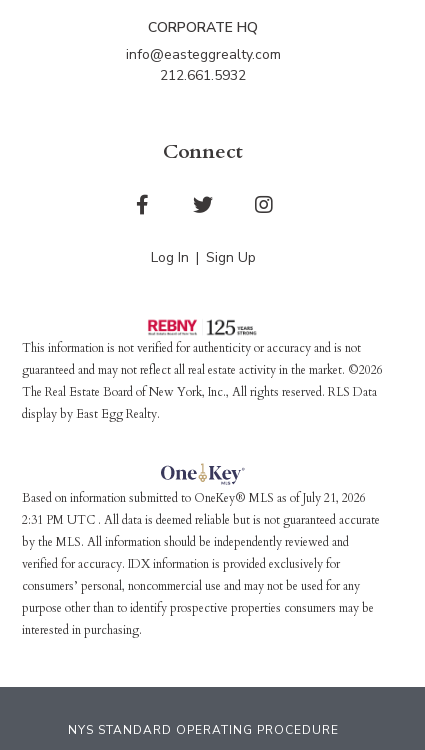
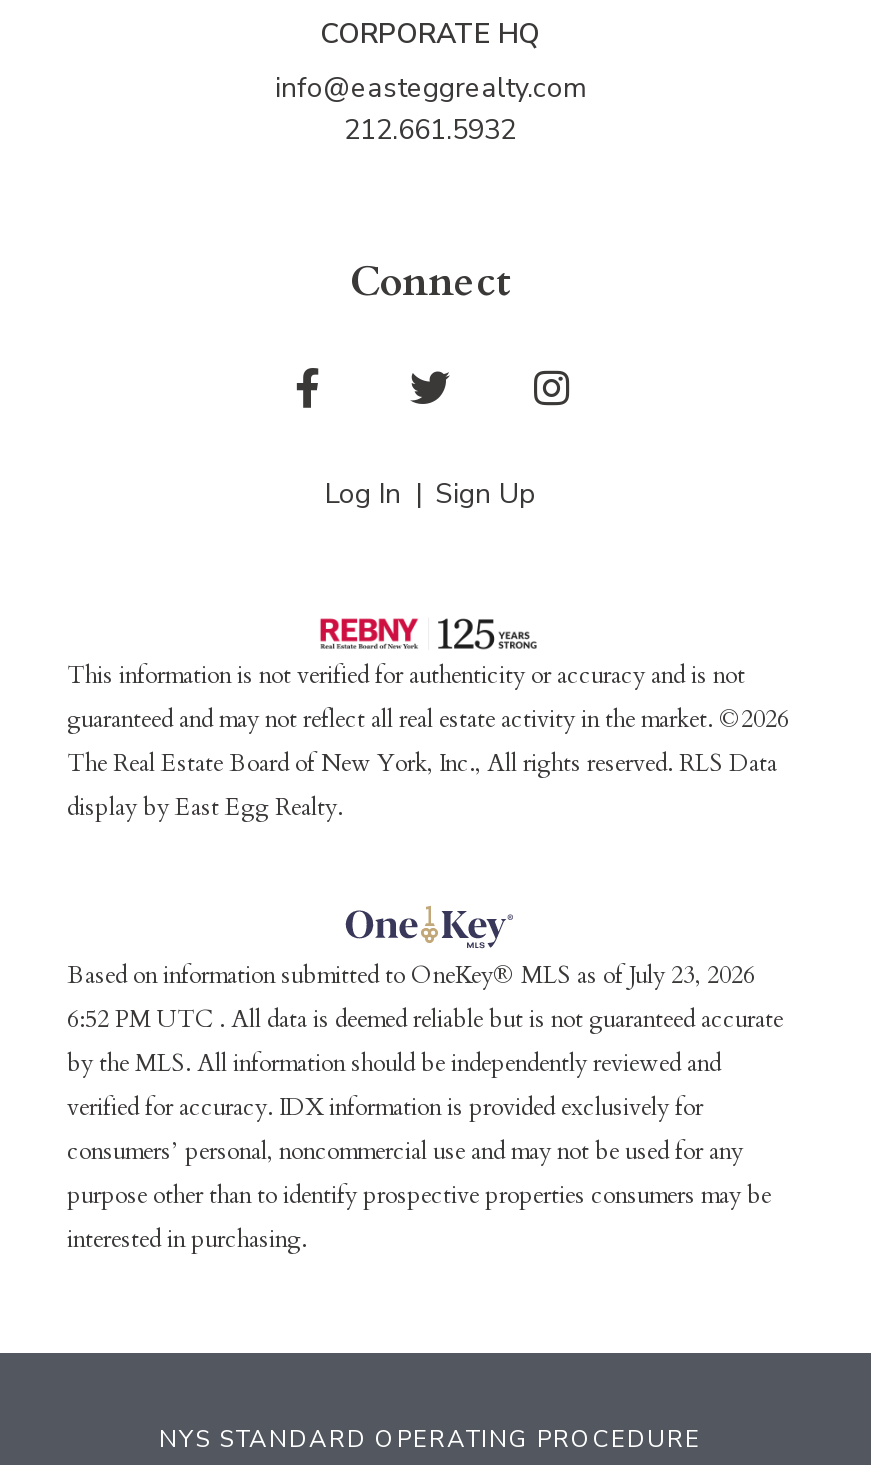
- Based on information submitted to OneKey® MLS as of July 21, 2026
+ Based on information submitted to OneKey® MLS as of July 23, 2026

- 2:31 PM UTC . All data is deemed reliable but is not guaranteed accurate
+ 6:52 PM UTC . All data is deemed reliable but is not guaranteed accurate
